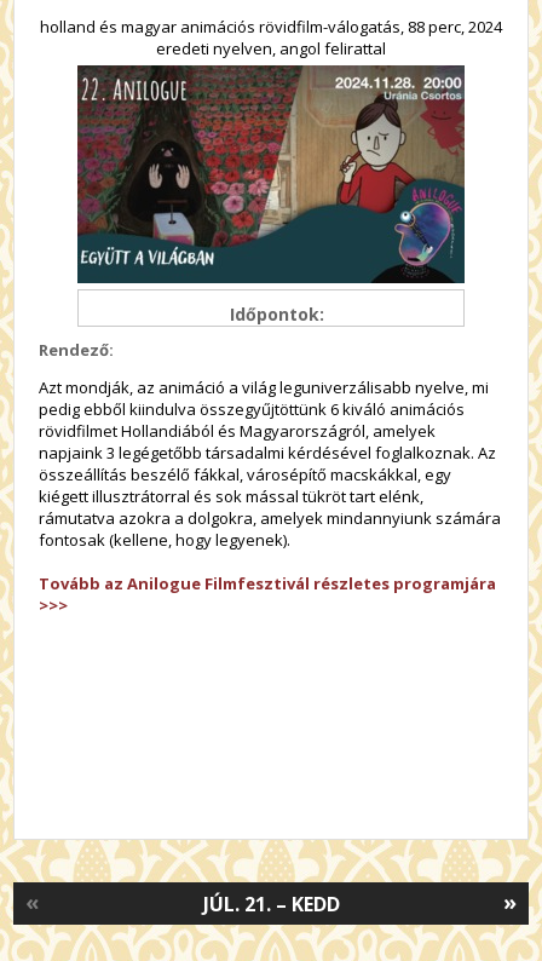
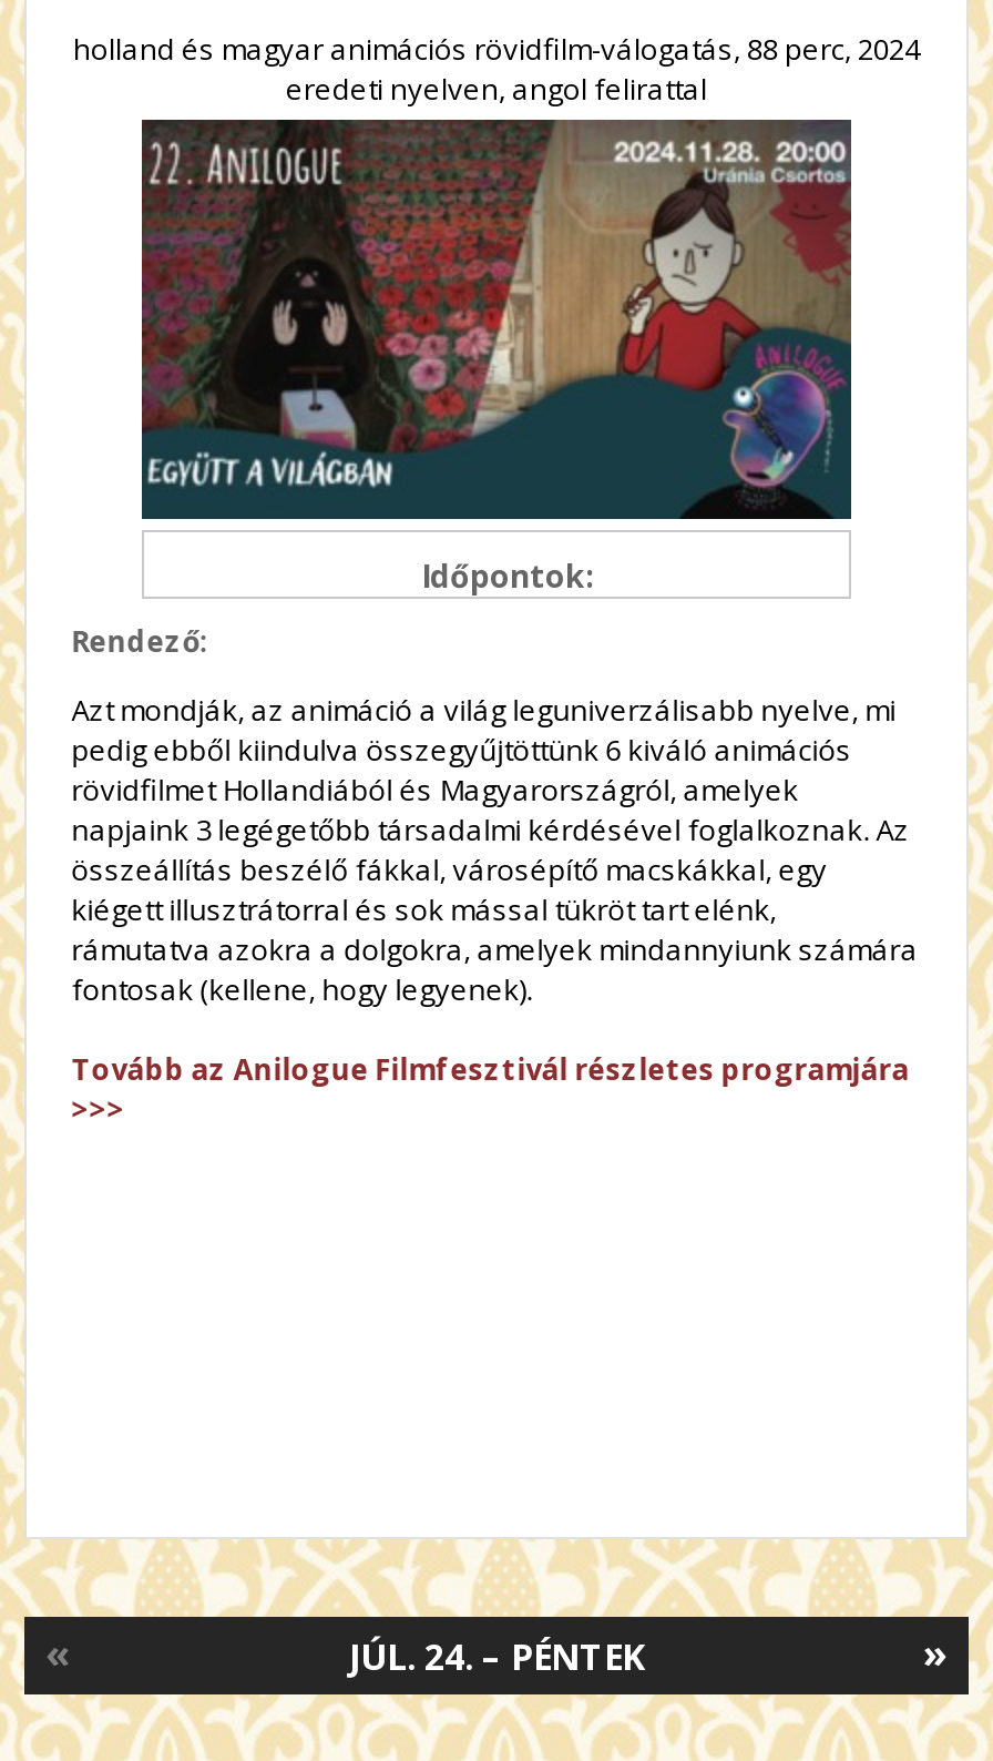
- JÚL. 21. – KEDD
+ JÚL. 24. – PÉNTEK
